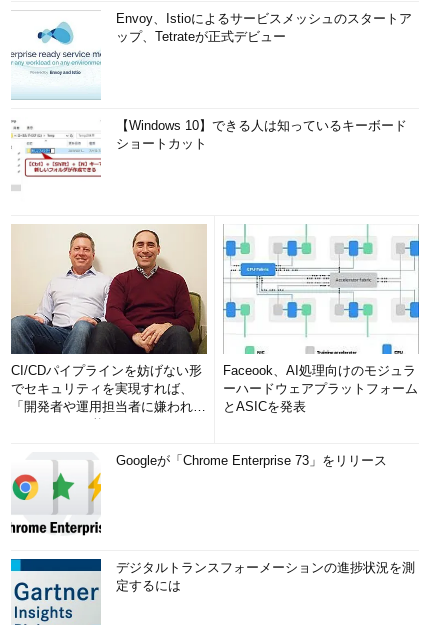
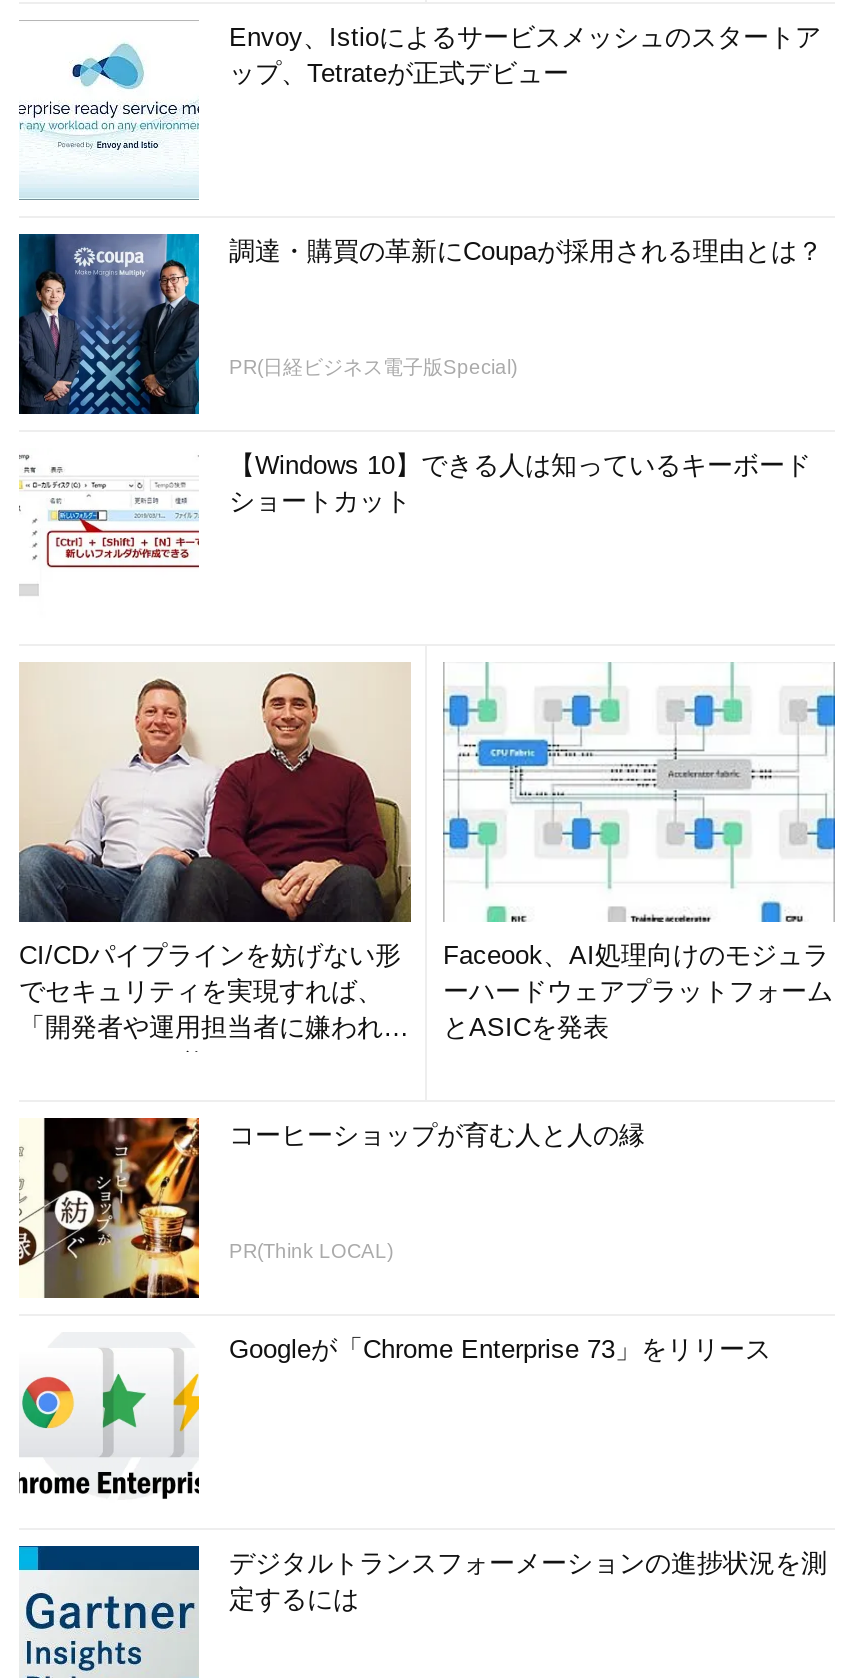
+ [image]
+ 調達・購買の革新にCoupaが採用される理由とは？

+ PR(日経ビジネス電子版Special)

+ [image]
+ コーヒーショップが育む人と人の縁

+ PR(Think LOCAL)
